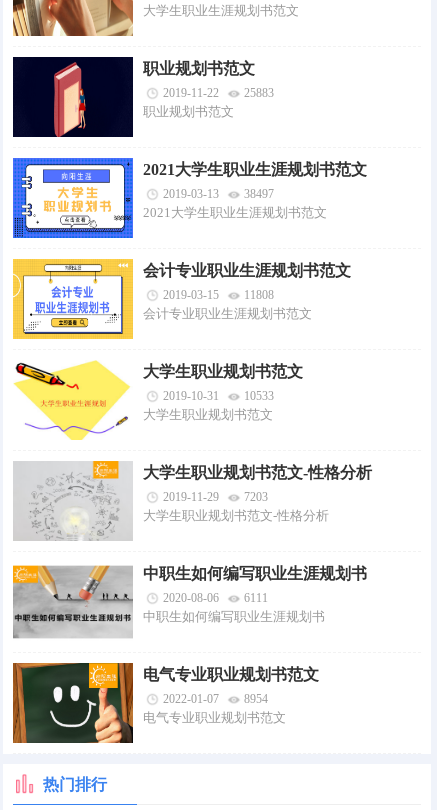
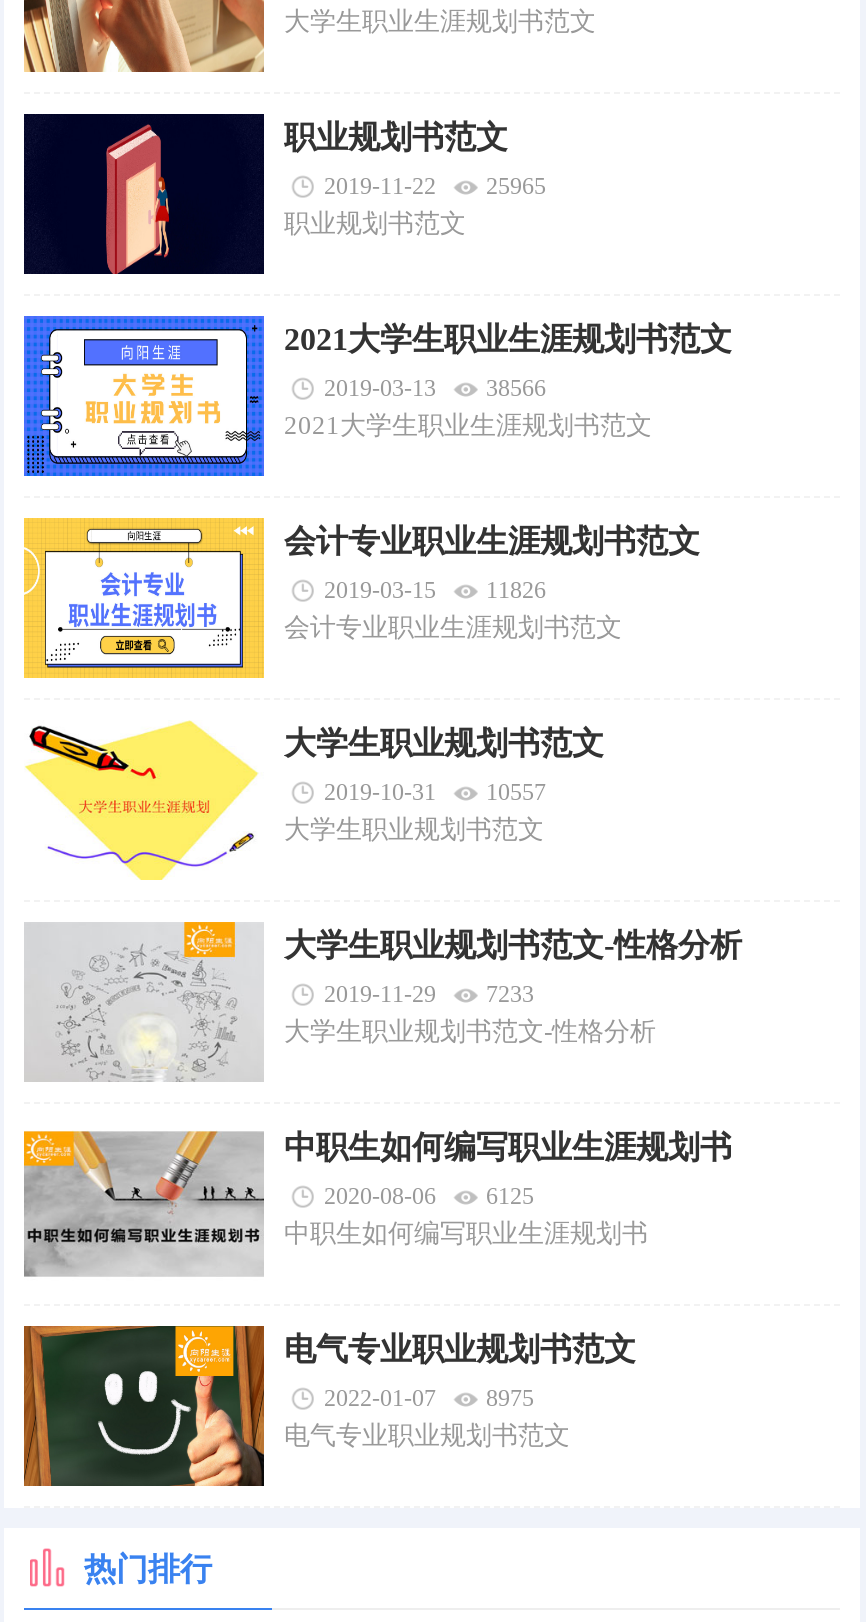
- 2019-11-22 25883
+ 2019-11-22 25965

- 2019-03-13 38497
+ 2019-03-13 38566

- 2019-03-15 11808
+ 2019-03-15 11826

- 2019-10-31 10533
+ 2019-10-31 10557

- 2019-11-29 7203
+ 2019-11-29 7233

- 2020-08-06 6111
+ 2020-08-06 6125

- 2022-01-07 8954
+ 2022-01-07 8975
